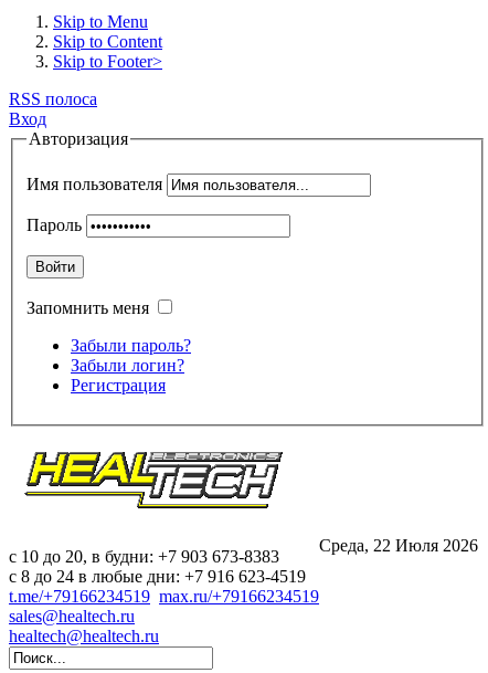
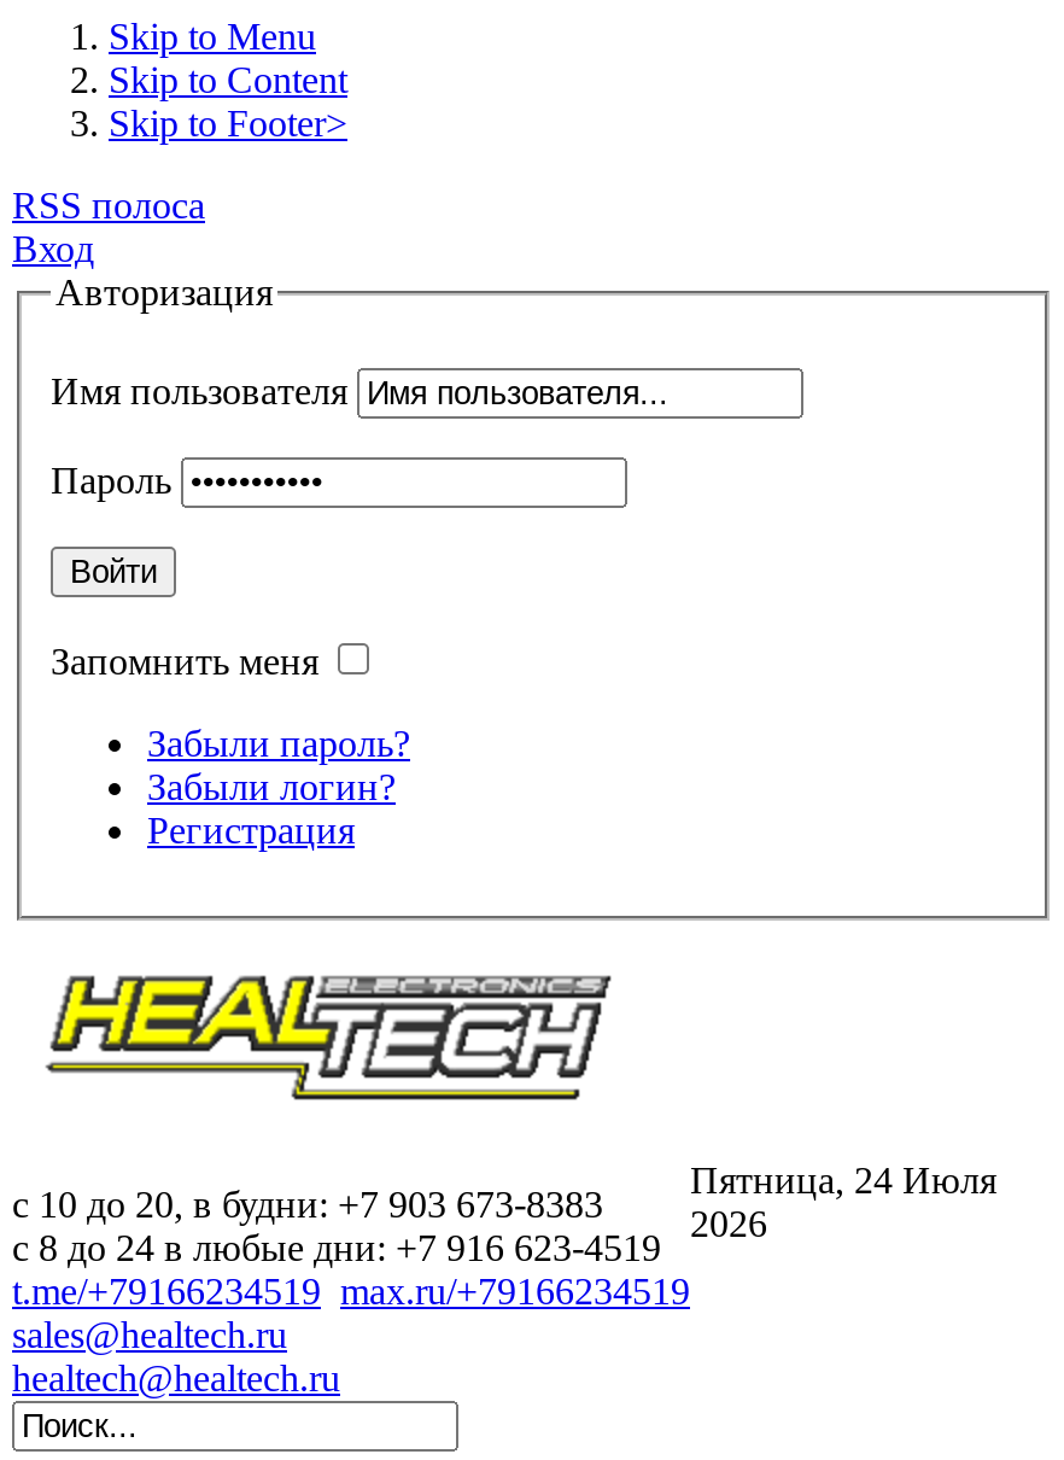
- Среда, 22 Июля 2026
+ Пятница, 24 Июля
+ 2026
